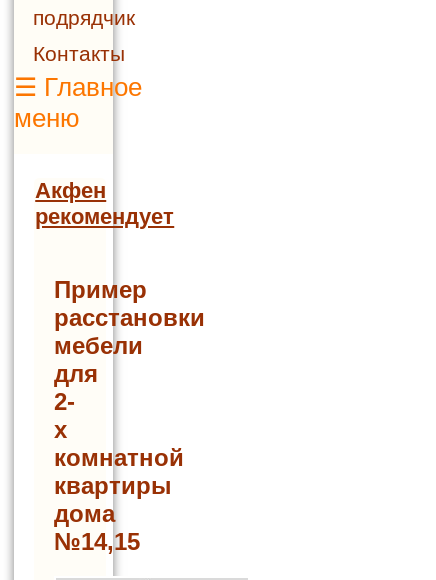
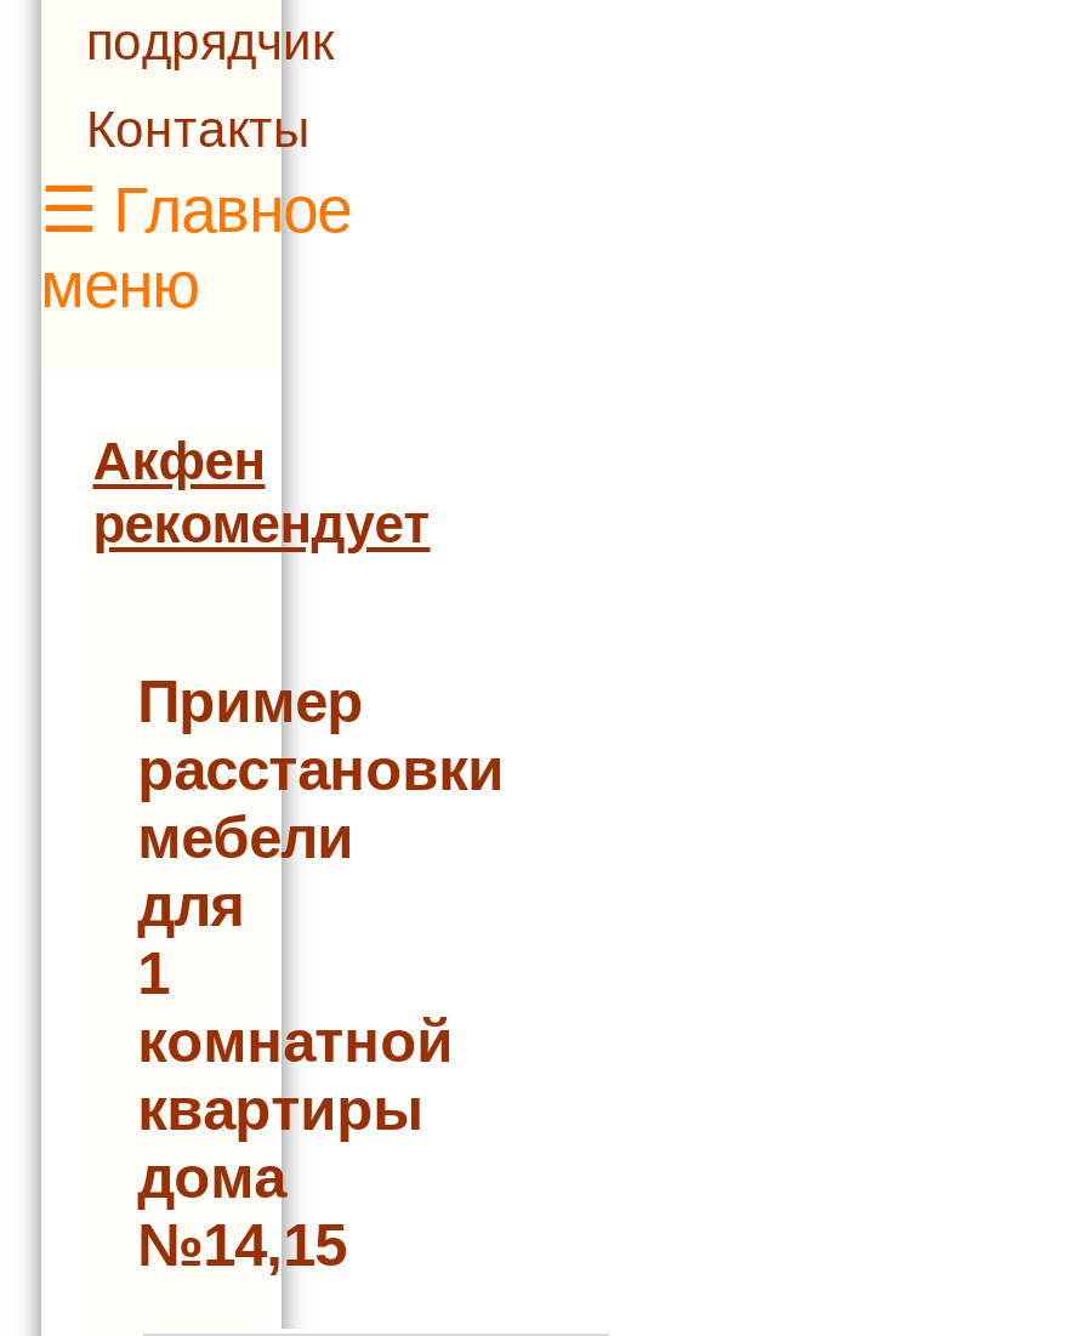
- 2-
- х
+ 1
